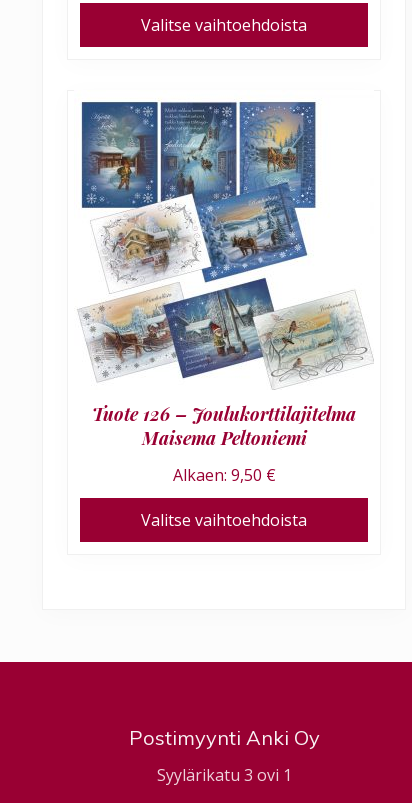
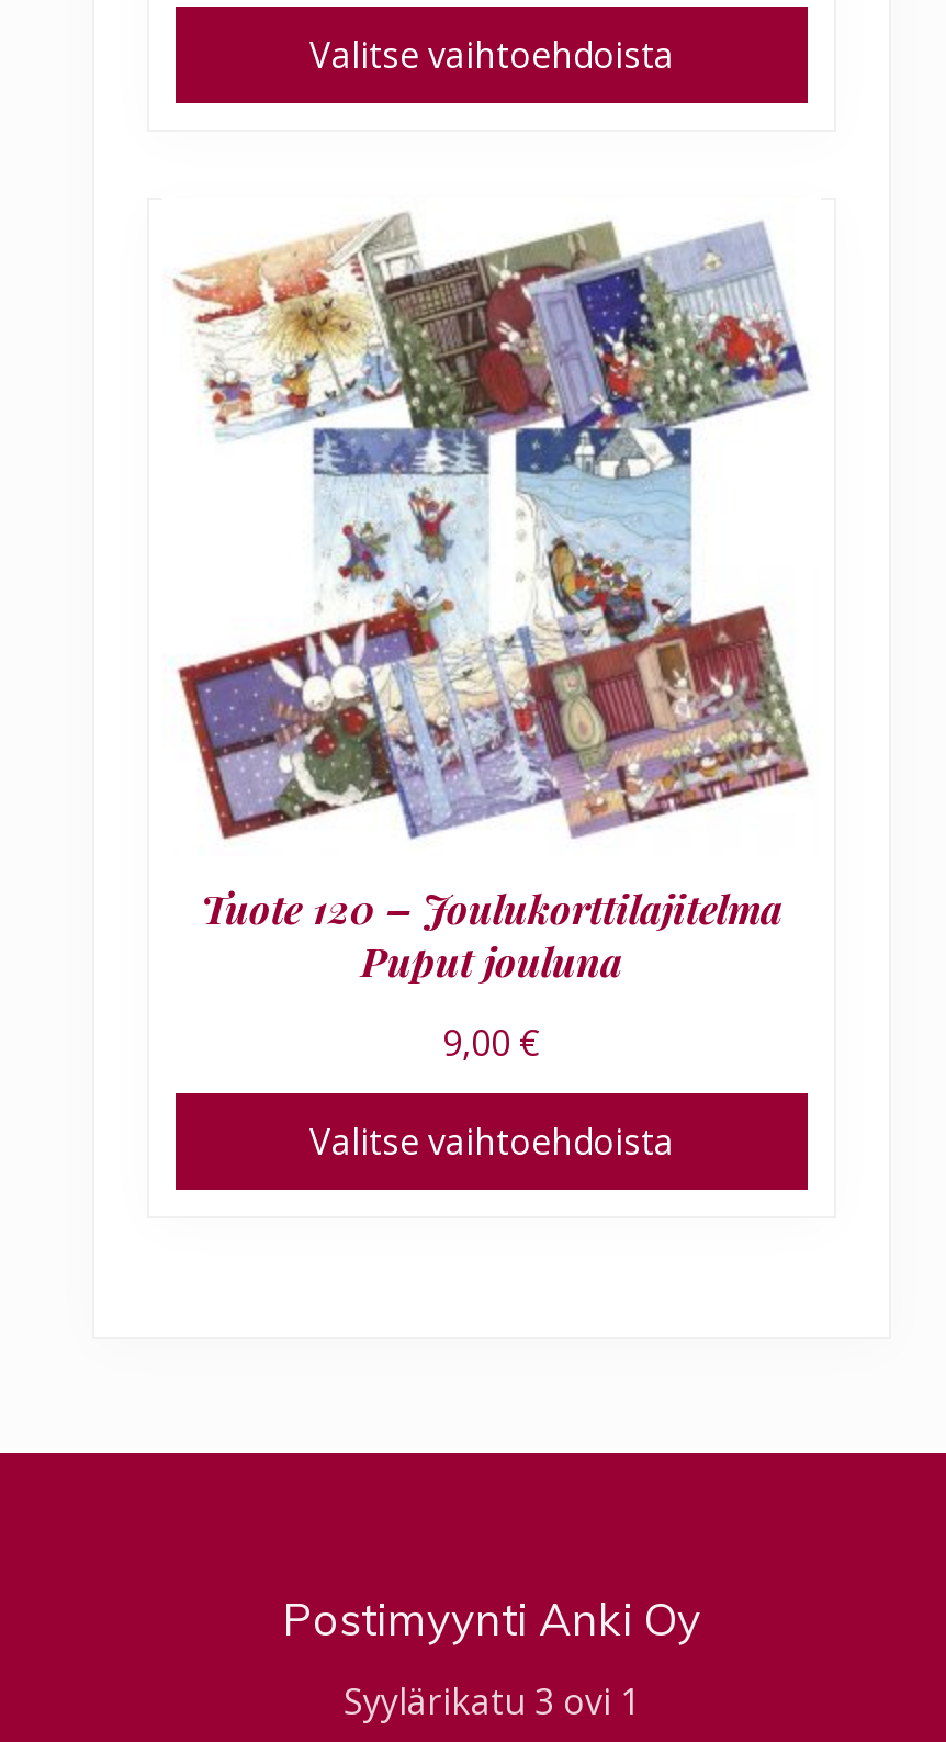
- [image]
- Tuote 126 – Joulukorttilajitelma
- Maisema Peltoniemi
+ [image]
+ Tuote 120 – Joulukorttilajitelma
+ Puput jouluna

- Alkaen: 9,50 €
+ 9,00 €
